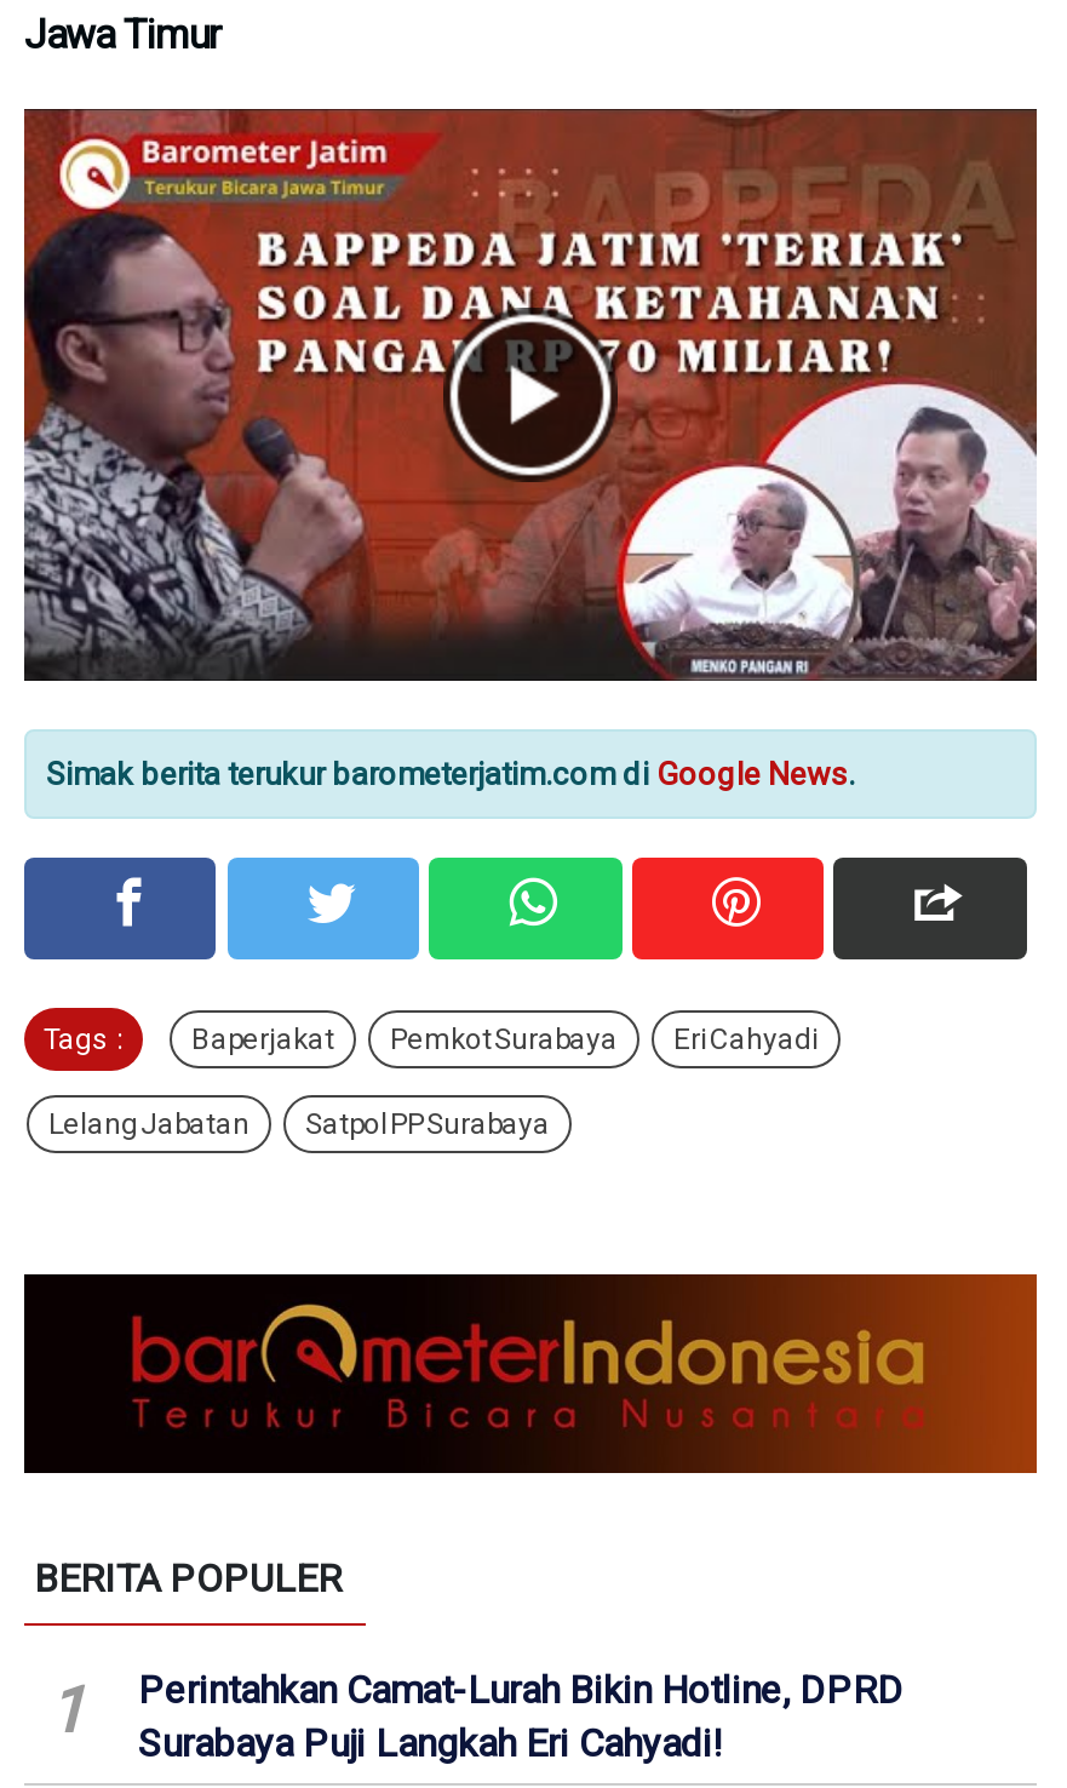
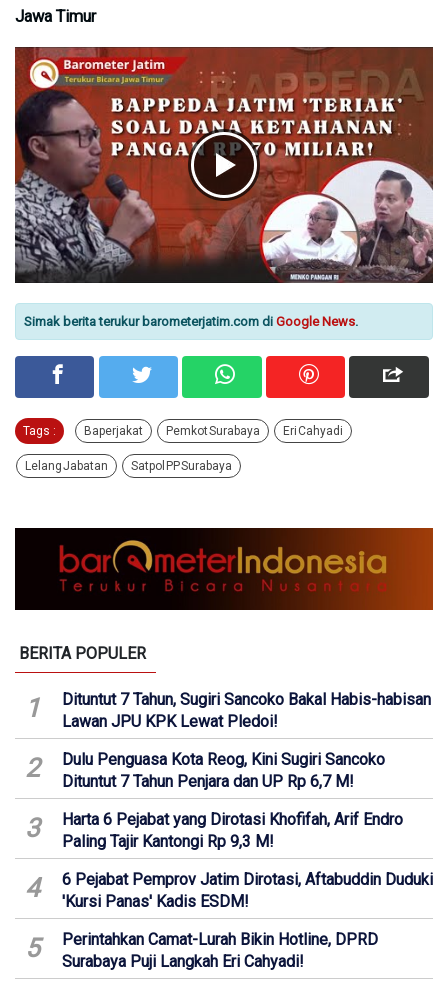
+ Dituntut 7 Tahun, Sugiri Sancoko Bakal Habis-habisan
+ Lawan JPU KPK Lewat Pledoi!
+ 2
+ Dulu Penguasa Kota Reog, Kini Sugiri Sancoko
+ Dituntut 7 Tahun Penjara dan UP Rp 6,7 M!
+ 3
+ Harta 6 Pejabat yang Dirotasi Khofifah, Arif Endro
+ Paling Tajir Kantongi Rp 9,3 M!
+ 4
+ 6 Pejabat Pemprov Jatim Dirotasi, Aftabuddin Duduki
+ 'Kursi Panas' Kadis ESDM!
+ 5
